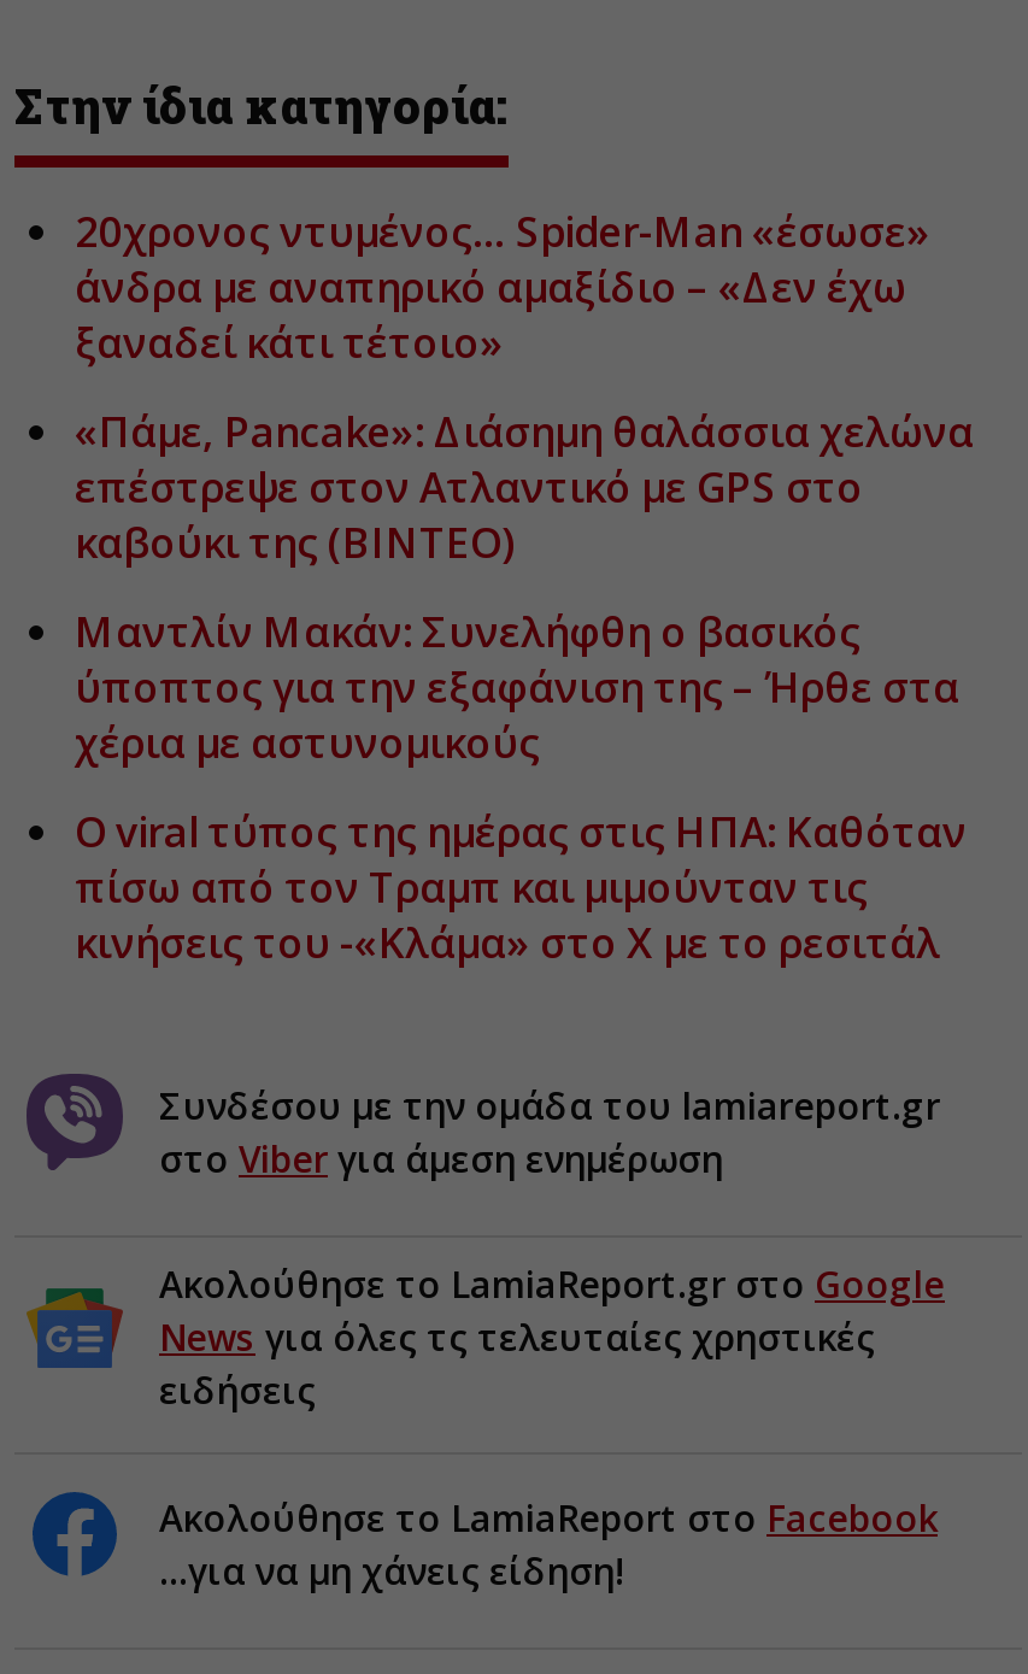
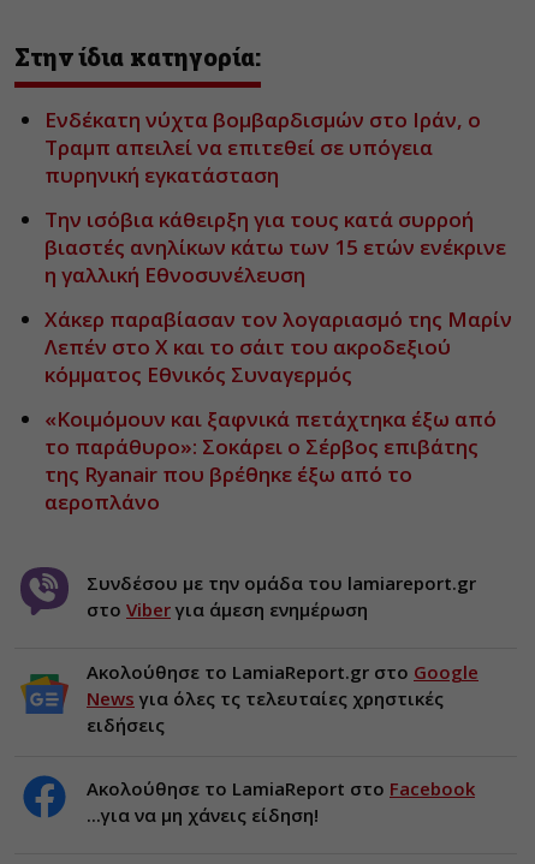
- 20χρονος ντυμένος… Spider-Man «έσωσε»
- άνδρα με αναπηρικό αμαξίδιο – «Δεν έχω
- ξαναδεί κάτι τέτοιο»
+ Ενδέκατη νύχτα βομβαρδισμών στο Ιράν, ο
+ Τραμπ απειλεί να επιτεθεί σε υπόγεια
+ πυρηνική εγκατάσταση

- «Πάμε, Pancake»: Διάσημη θαλάσσια χελώνα
- επέστρεψε στον Ατλαντικό με GPS στο
- καβούκι της (ΒΙΝΤΕΟ)
+ Την ισόβια κάθειρξη για τους κατά συρροή
+ βιαστές ανηλίκων κάτω των 15 ετών ενέκρινε
+ η γαλλική Εθνοσυνέλευση

- Μαντλίν Μακάν: Συνελήφθη ο βασικός
- ύποπτος για την εξαφάνιση της – Ήρθε στα
- χέρια με αστυνομικούς
+ Χάκερ παραβίασαν τον λογαριασμό της Μαρίν
+ Λεπέν στο X και το σάιτ του ακροδεξιού
+ κόμματος Εθνικός Συναγερμός

- O viral τύπος της ημέρας στις ΗΠΑ: Καθόταν
- πίσω από τον Τραμπ και μιμούνταν τις
- κινήσεις του -«Κλάμα» στο Χ με το ρεσιτάλ
+ «Κοιμόμουν και ξαφνικά πετάχτηκα έξω από
+ το παράθυρο»: Σοκάρει ο Σέρβος επιβάτης
+ της Ryanair που βρέθηκε έξω από το
+ αεροπλάνο
